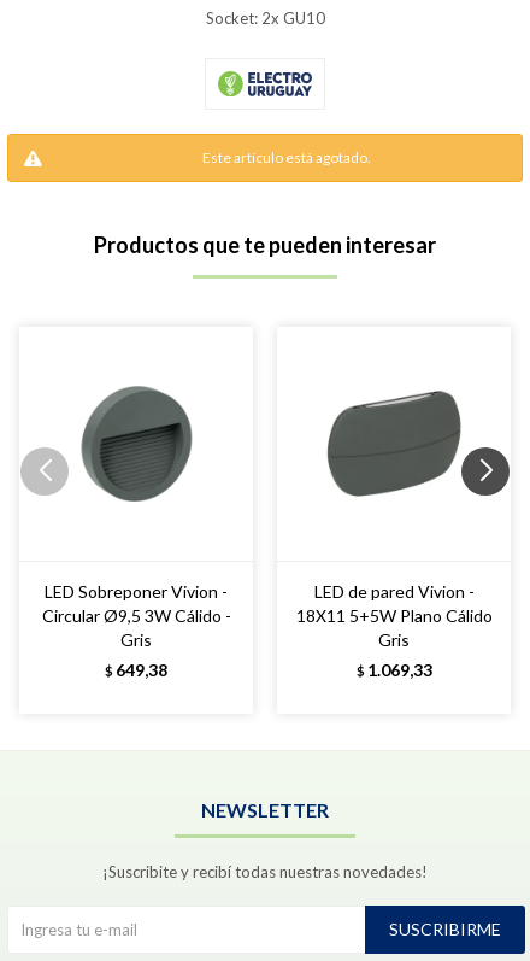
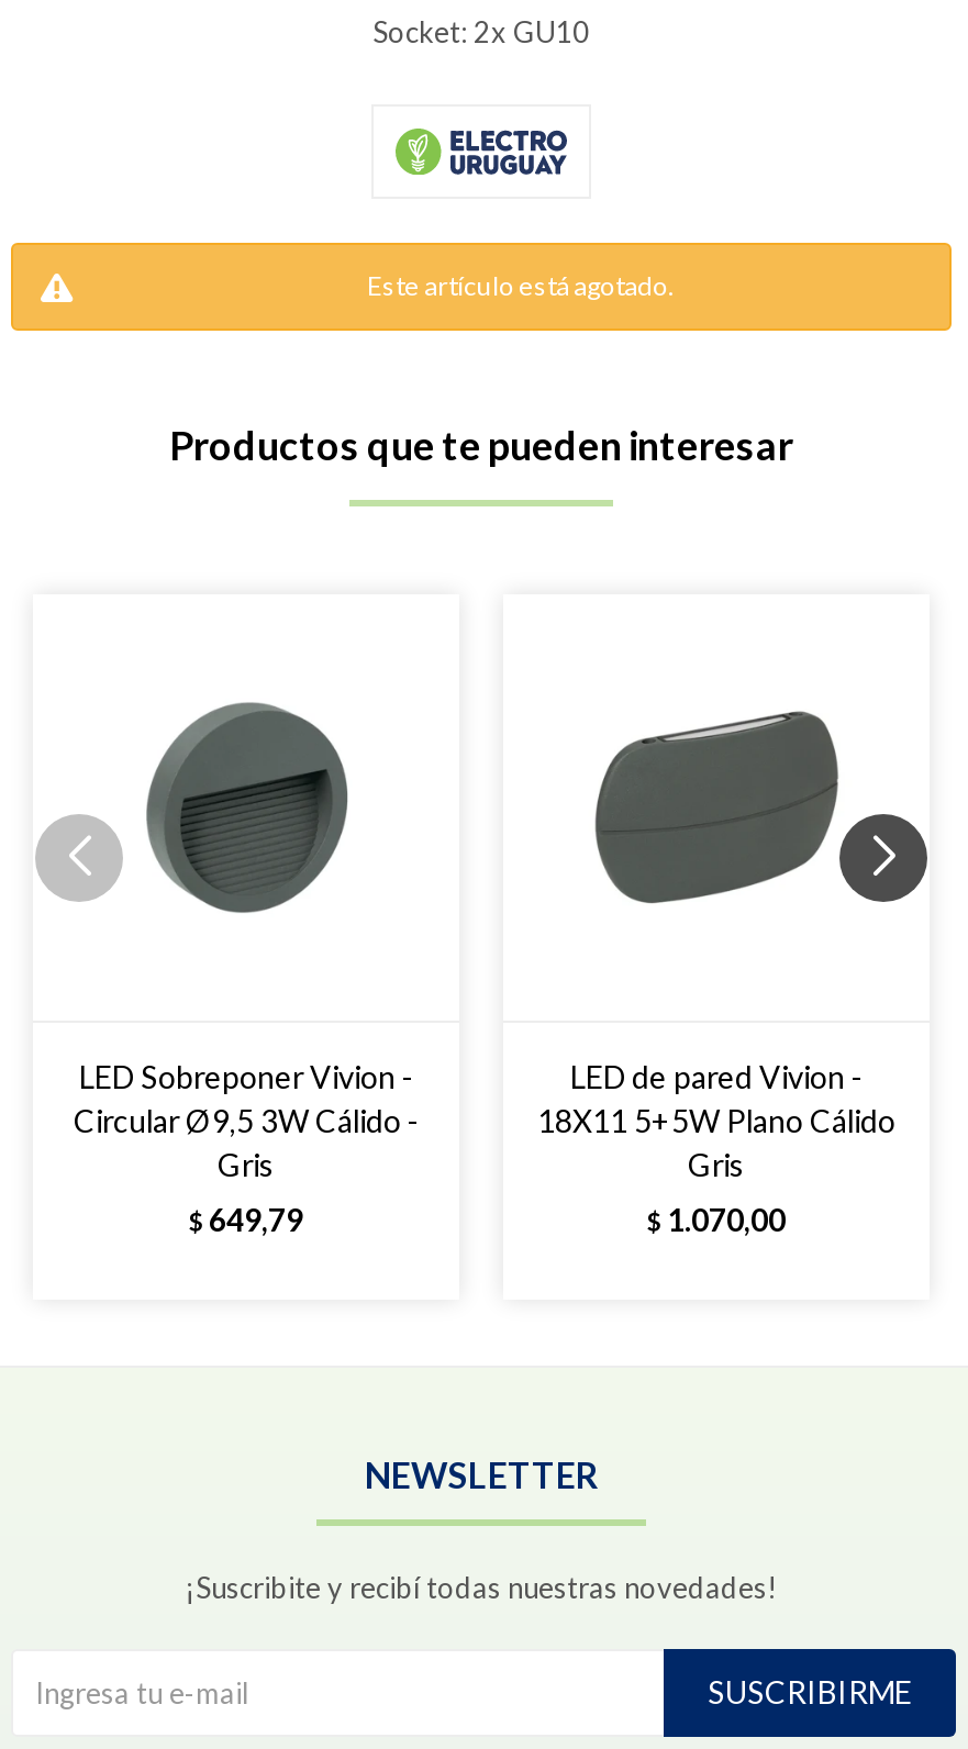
- $ 649,38
+ $ 649,79

- $ 1.069,33
+ $ 1.070,00
